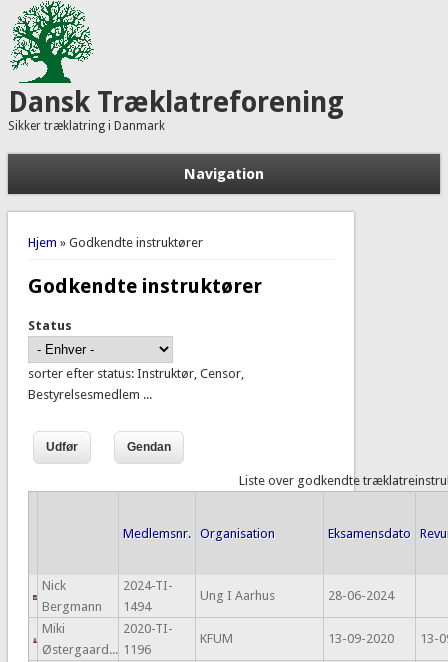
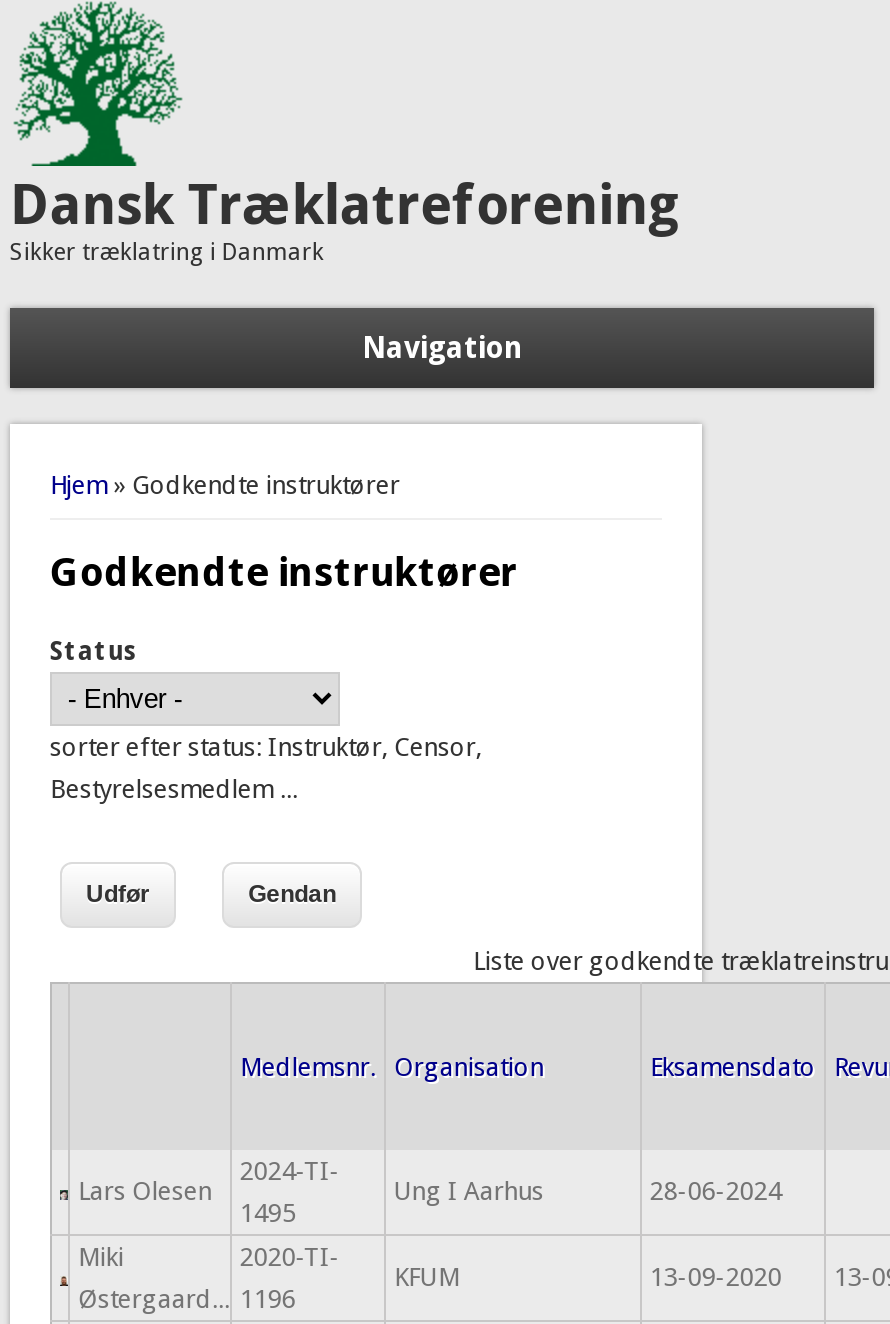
- Nick
- Bergmann
+ Lars Olesen

- 1494
+ 1495
